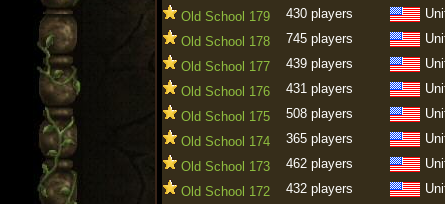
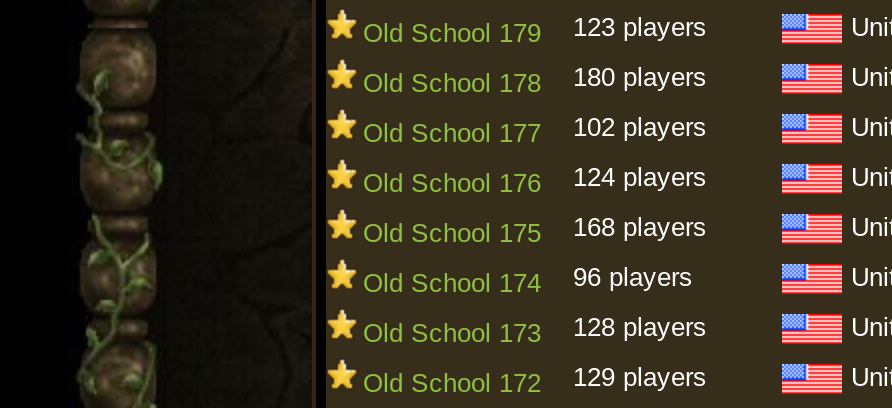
- Old School 179 430 players
+ Old School 179 123 players

- Old School 178 745 players
+ Old School 178 180 players

- Old School 177 439 players
+ Old School 177 102 players

- Old School 176 431 players
+ Old School 176 124 players

- Old School 175 508 players
+ Old School 175 168 players

- Old School 174 365 players
+ Old School 174 96 players

- Old School 173 462 players
+ Old School 173 128 players

- Old School 172 432 players
+ Old School 172 129 players
